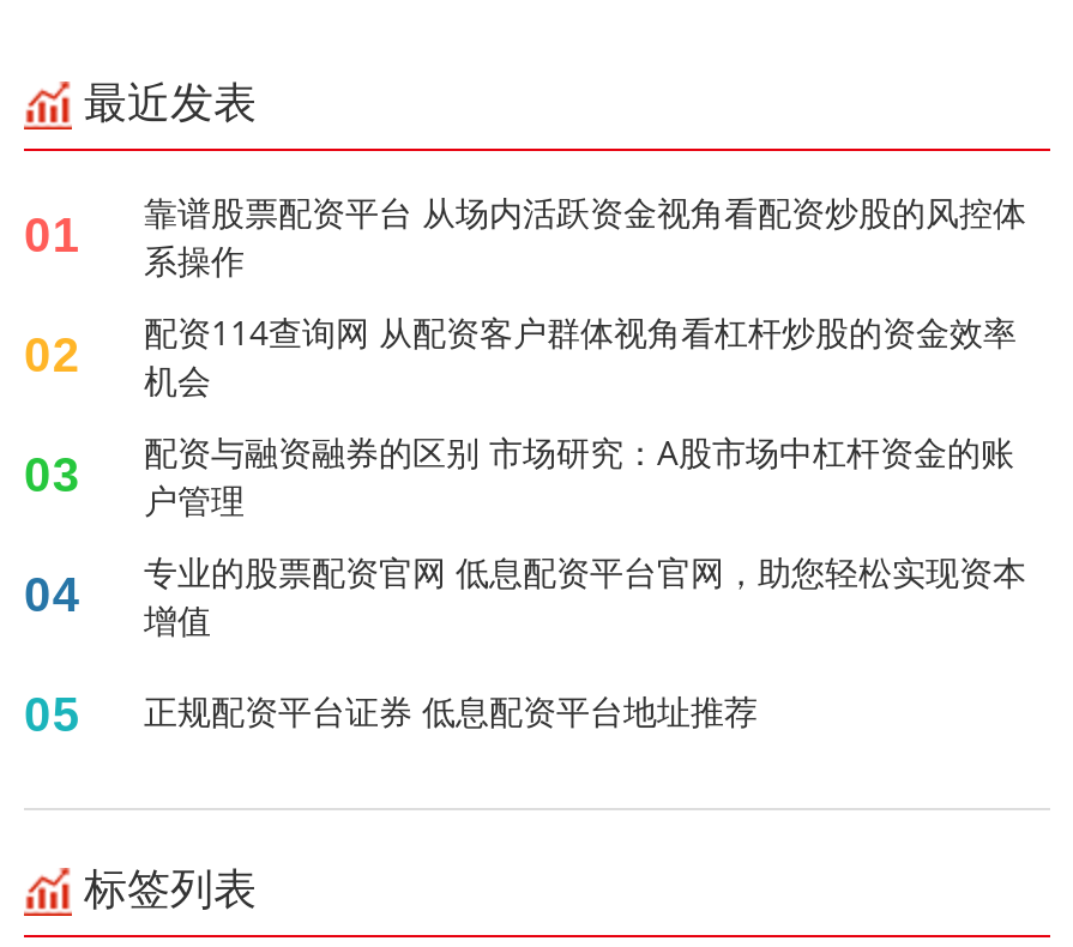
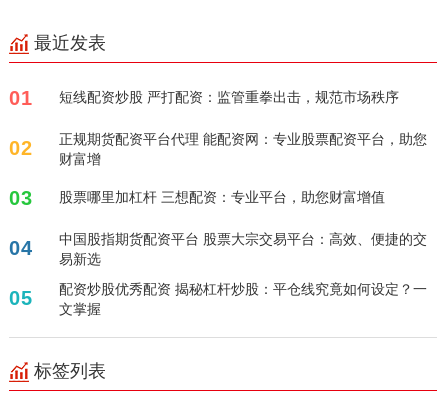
- 靠谱股票配资平台 从场内活跃资金视角看配资炒股的风控体
- 系操作
+ 短线配资炒股 严打配资：监管重拳出击，规范市场秩序

- 配资114查询网 从配资客户群体视角看杠杆炒股的资金效率
- 机会
+ 正规期货配资平台代理 能配资网：专业股票配资平台，助您
+ 财富增

- 配资与融资融券的区别 市场研究：A股市场中杠杆资金的账
- 户管理
+ 股票哪里加杠杆 三想配资：专业平台，助您财富增值

- 专业的股票配资官网 低息配资平台官网，助您轻松实现资本
- 增值
+ 中国股指期货配资平台 股票大宗交易平台：高效、便捷的交
+ 易新选

- 正规配资平台证券 低息配资平台地址推荐
+ 配资炒股优秀配资 揭秘杠杆炒股：平仓线究竟如何设定？一
+ 文掌握
